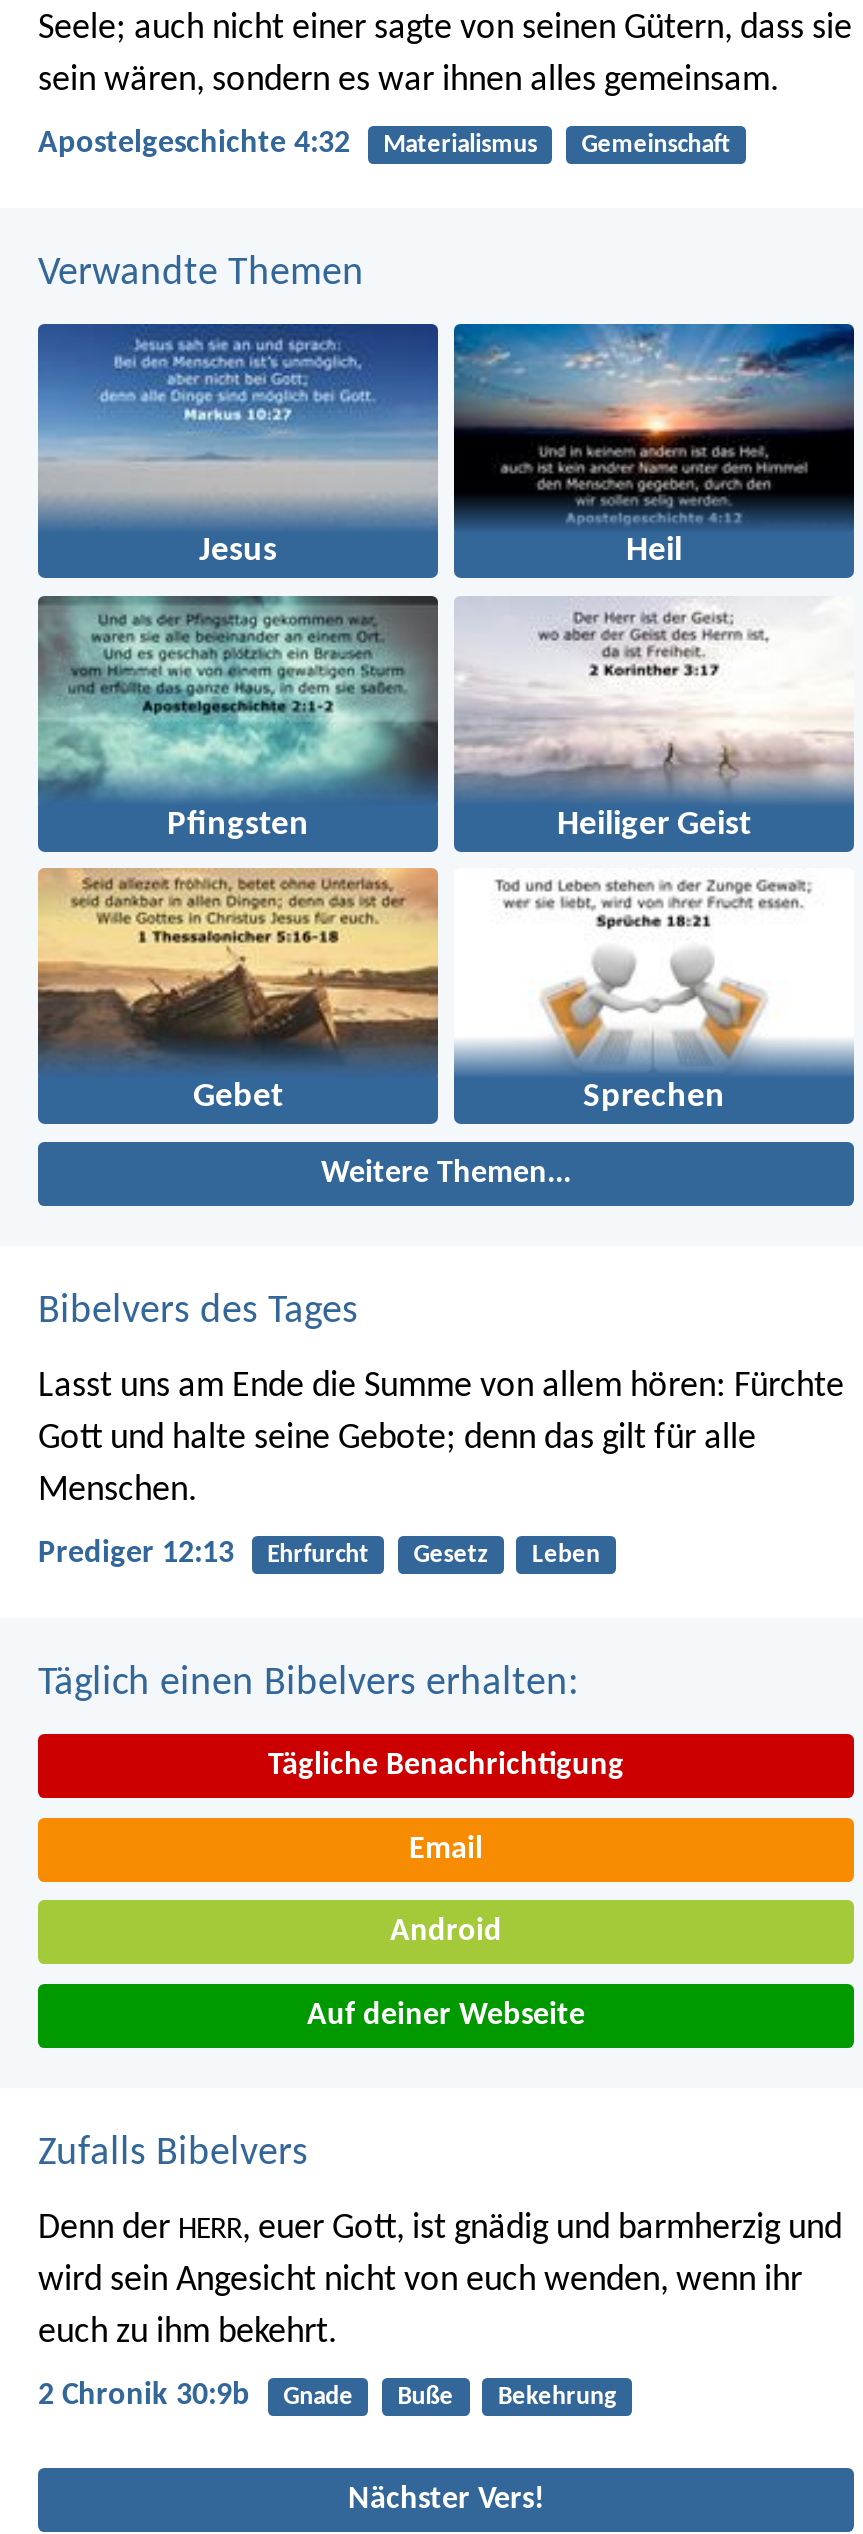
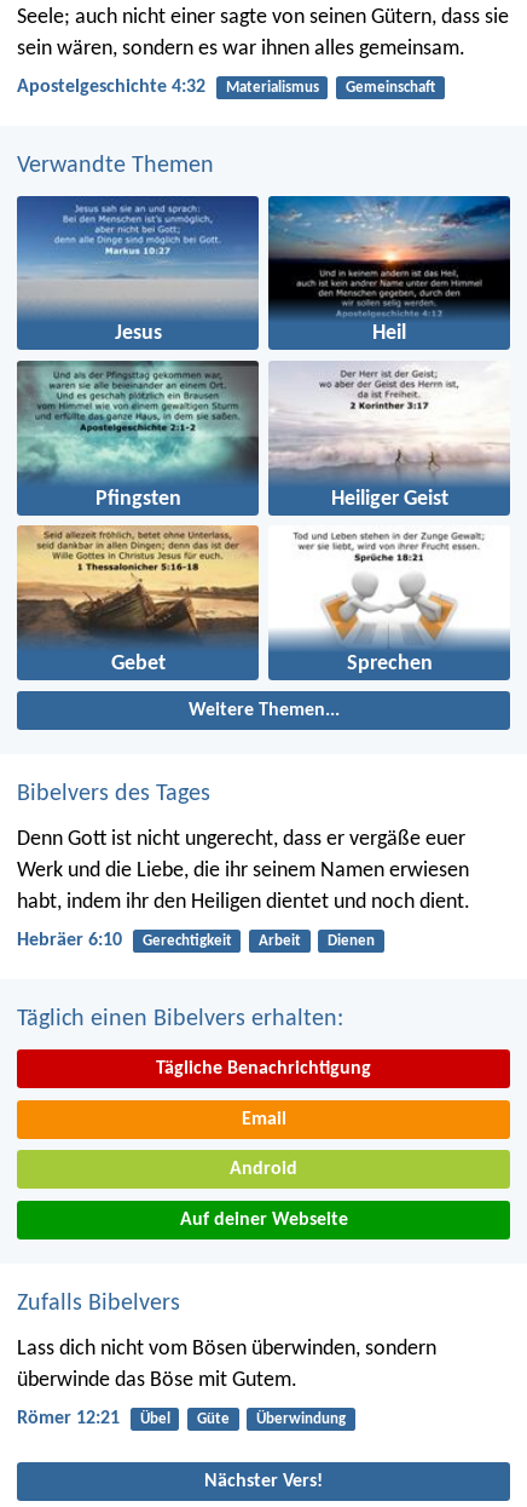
- Lasst uns am Ende die Summe von allem hören: Fürchte
- Gott und halte seine Gebote; denn das gilt für alle
- Menschen.
+ Denn Gott ist nicht ungerecht, dass er vergäße euer
+ Werk und die Liebe, die ihr seinem Namen erwiesen
+ habt, indem ihr den Heiligen dientet und noch dient.

- Prediger 12:13
- Ehrfurcht
- Gesetz
- Leben
+ Hebräer 6:10
+ Gerechtigkeit
+ Arbeit
+ Dienen

- Denn der HERR, euer Gott, ist gnädig und barmherzig und
- wird sein Angesicht nicht von euch wenden, wenn ihr
- euch zu ihm bekehrt.
+ Lass dich nicht vom Bösen überwinden, sondern
+ überwinde das Böse mit Gutem.

- 2 Chronik 30:9b
- Gnade
- Buße
- Bekehrung
+ Römer 12:21
+ Übel
+ Güte
+ Überwindung
